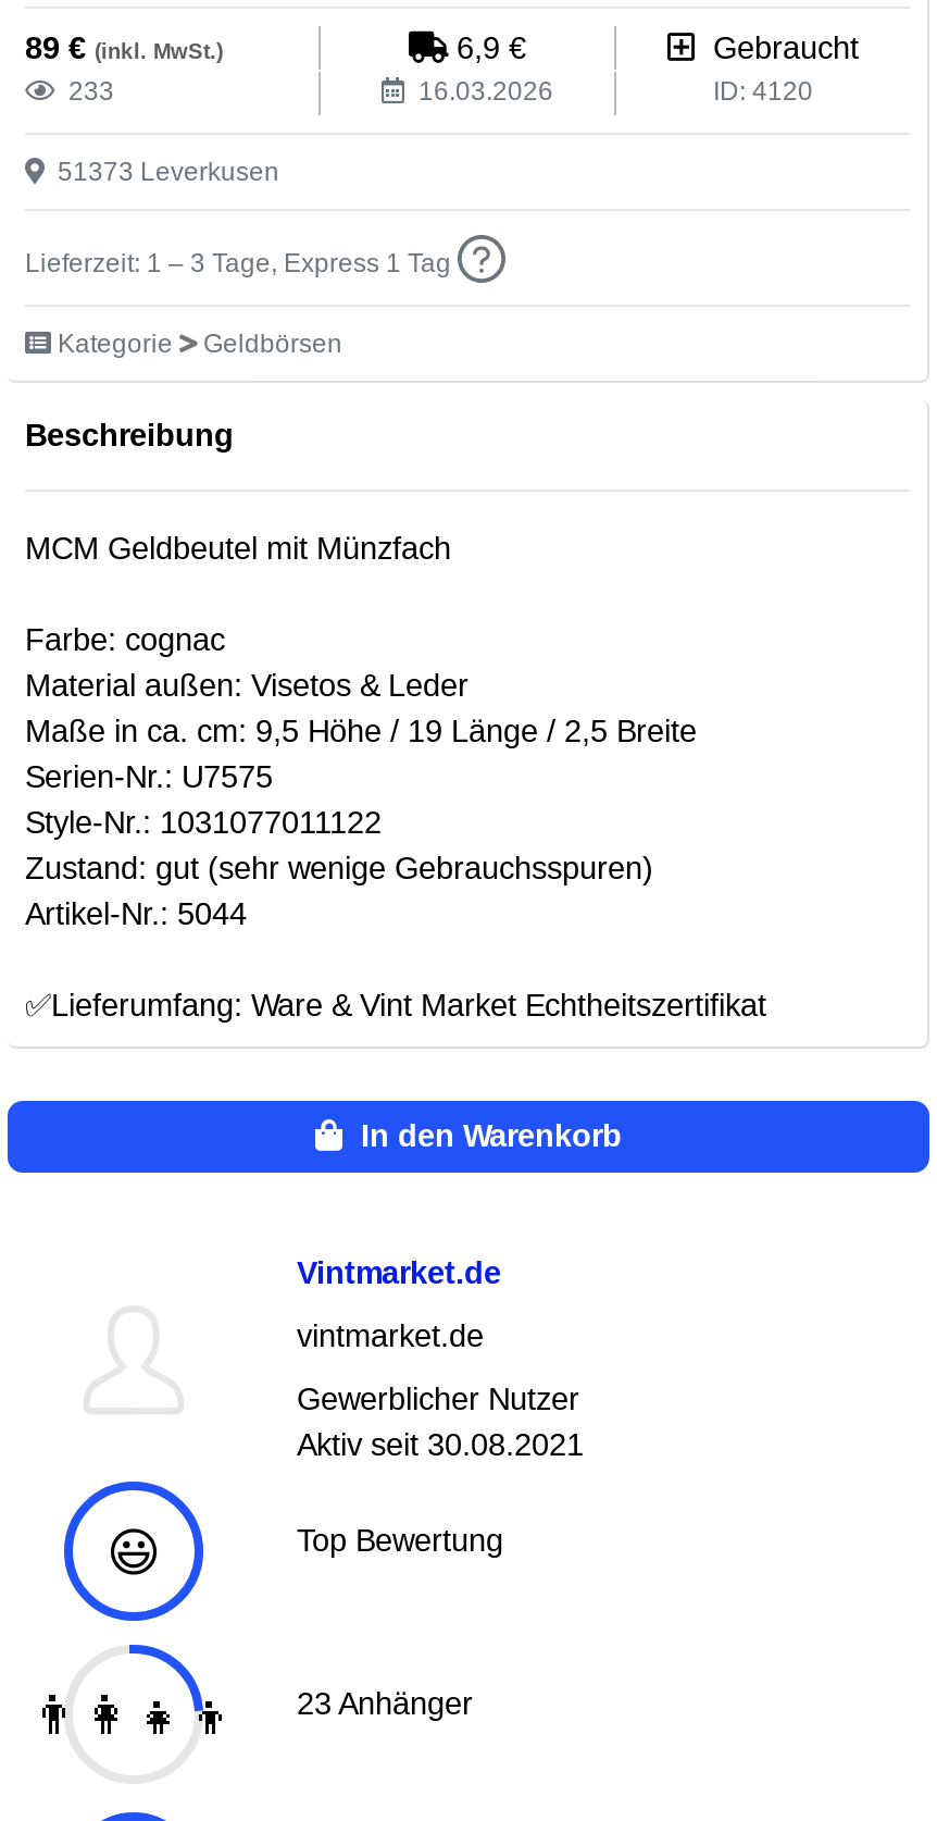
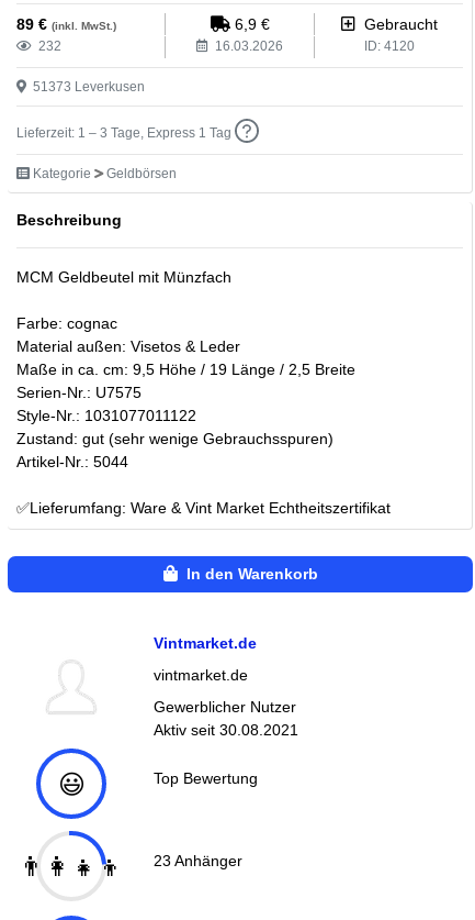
- 233
+ 232
